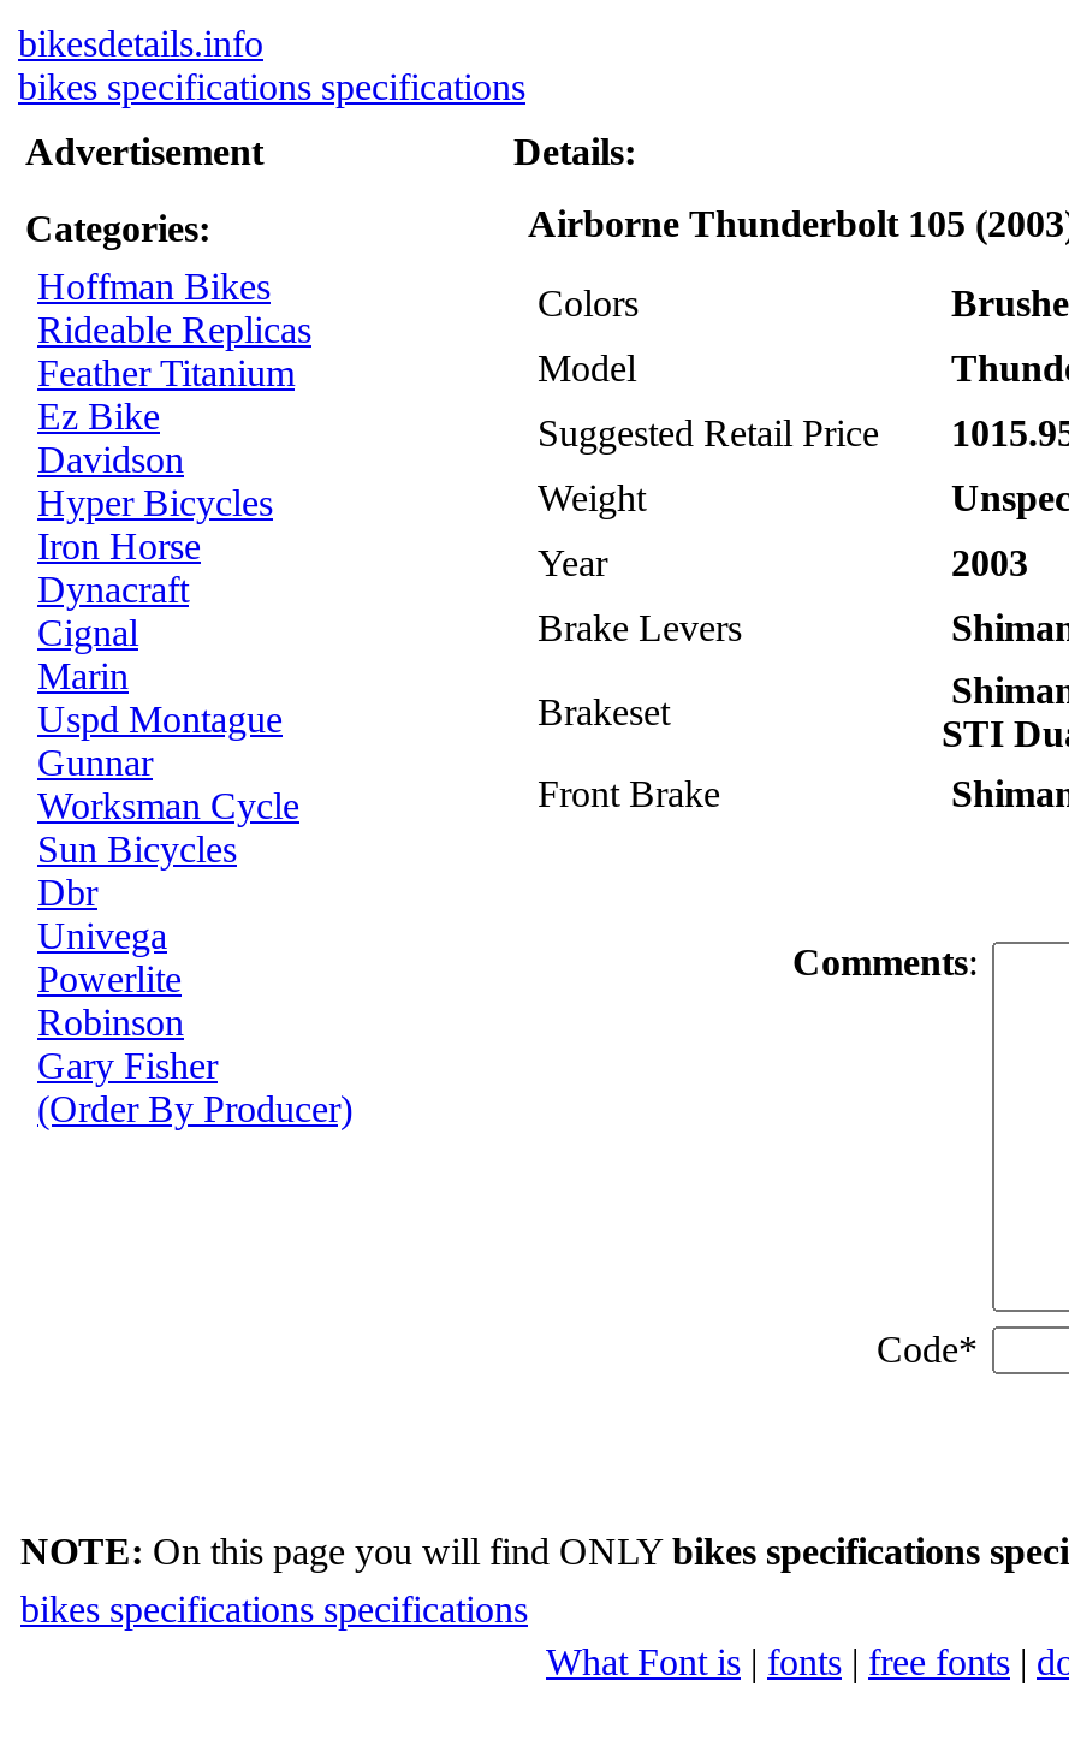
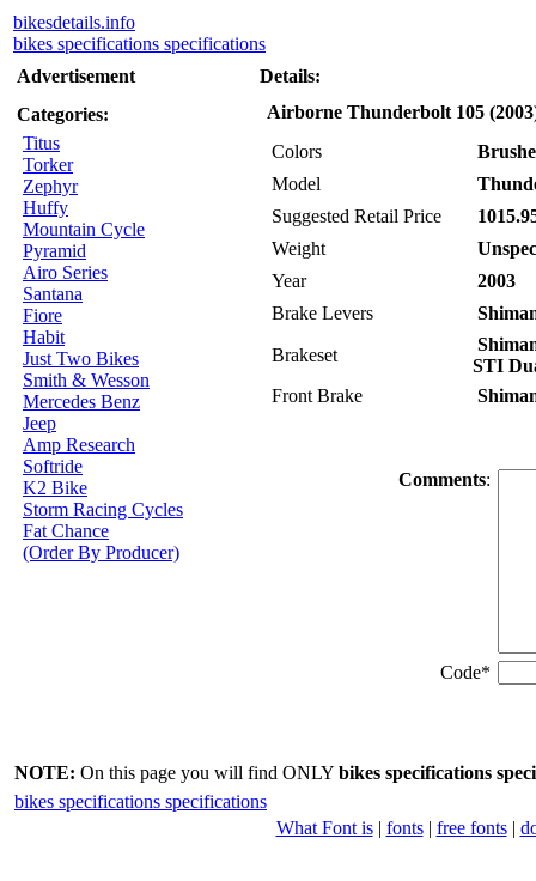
- Hoffman Bikes
- Rideable Replicas
- Feather Titanium
- Ez Bike
- Davidson
- Hyper Bicycles
- Iron Horse
- Dynacraft
- Cignal
- Marin
- Uspd Montague
- Gunnar
- Worksman Cycle
- Sun Bicycles
- Dbr
- Univega
- Powerlite
- Robinson
- Gary Fisher
+ Titus
+ Torker
+ Zephyr
+ Huffy
+ Mountain Cycle
+ Pyramid
+ Airo Series
+ Santana
+ Fiore
+ Habit
+ Just Two Bikes
+ Smith & Wesson
+ Mercedes Benz
+ Jeep
+ Amp Research
+ Softride
+ K2 Bike
+ Storm Racing Cycles
+ Fat Chance
